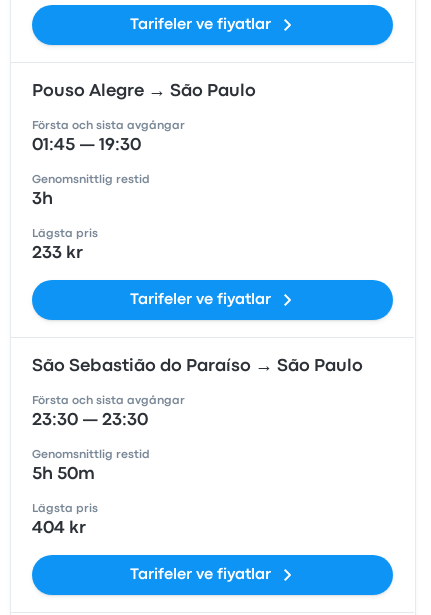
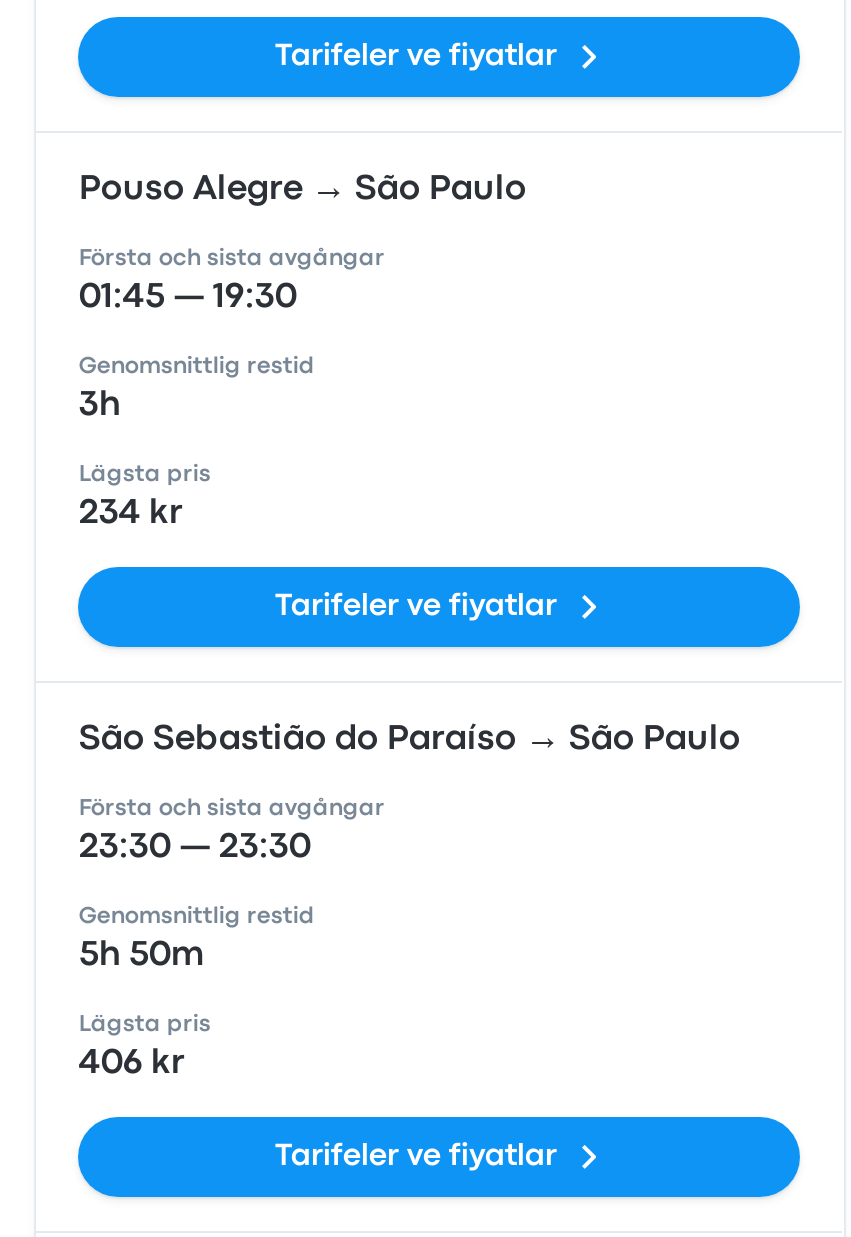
- 233 kr
+ 234 kr

- 404 kr
+ 406 kr
